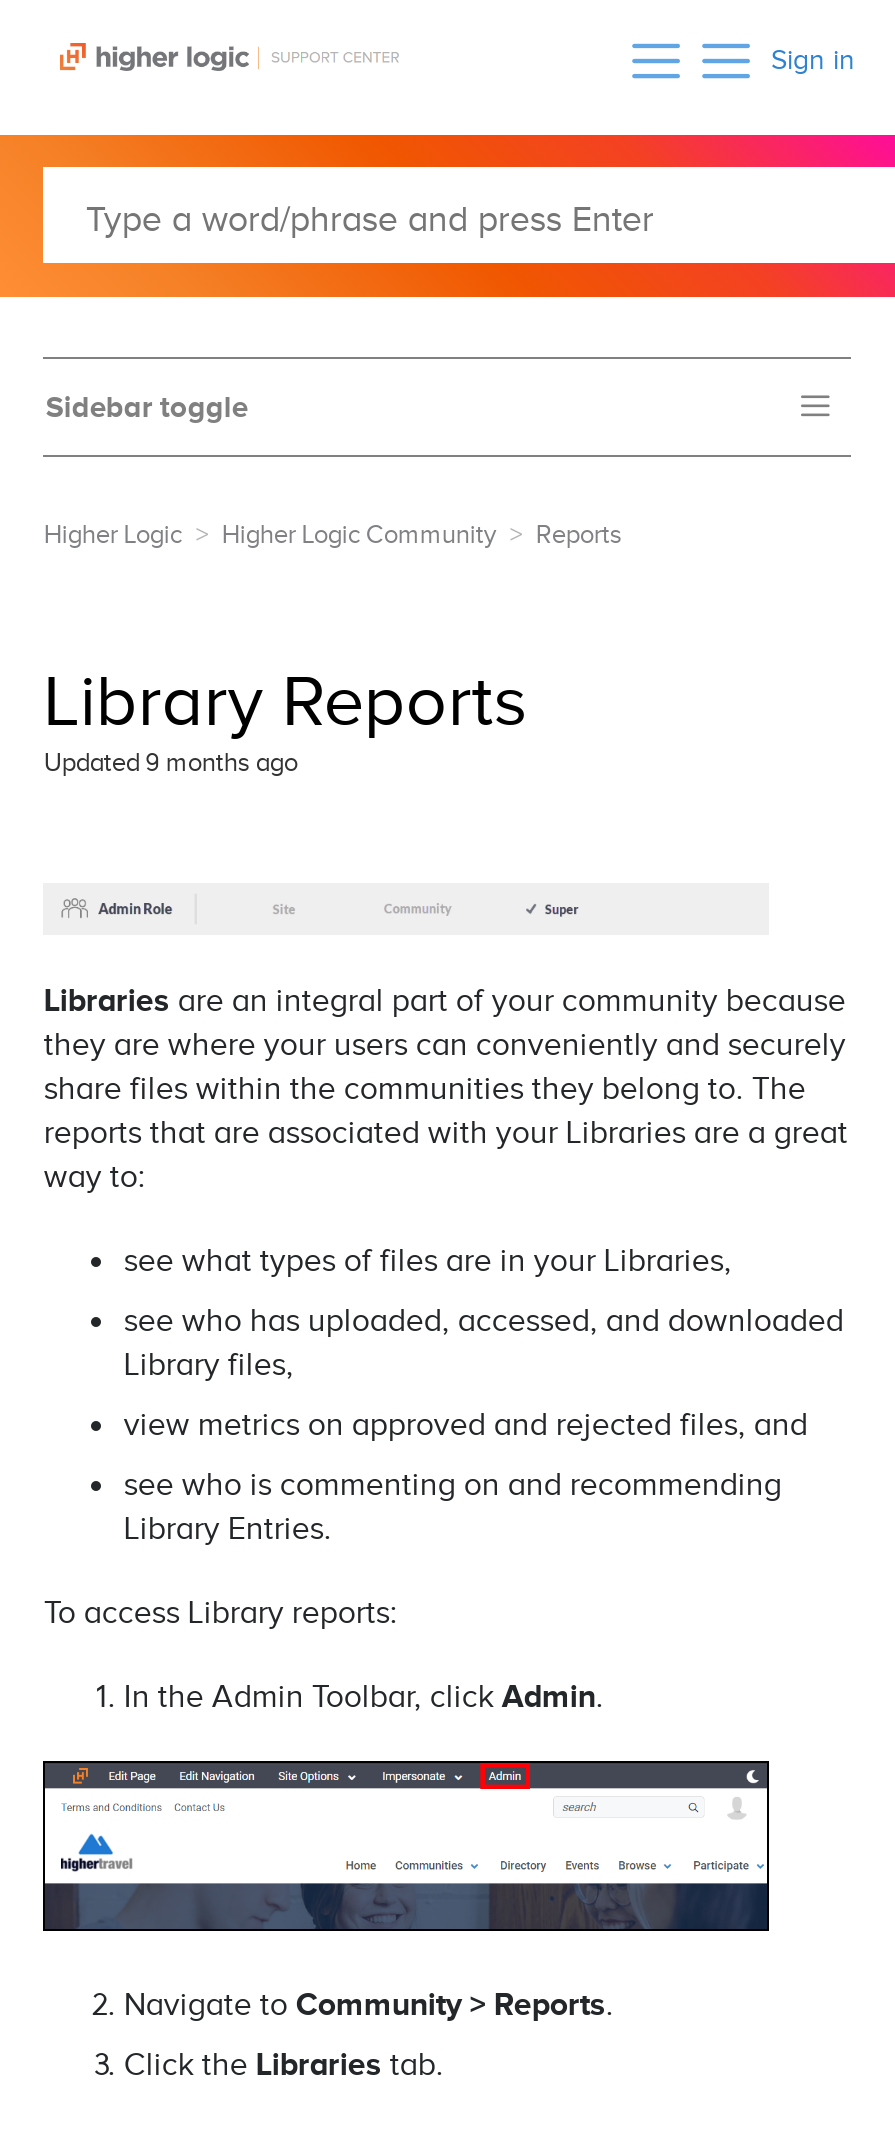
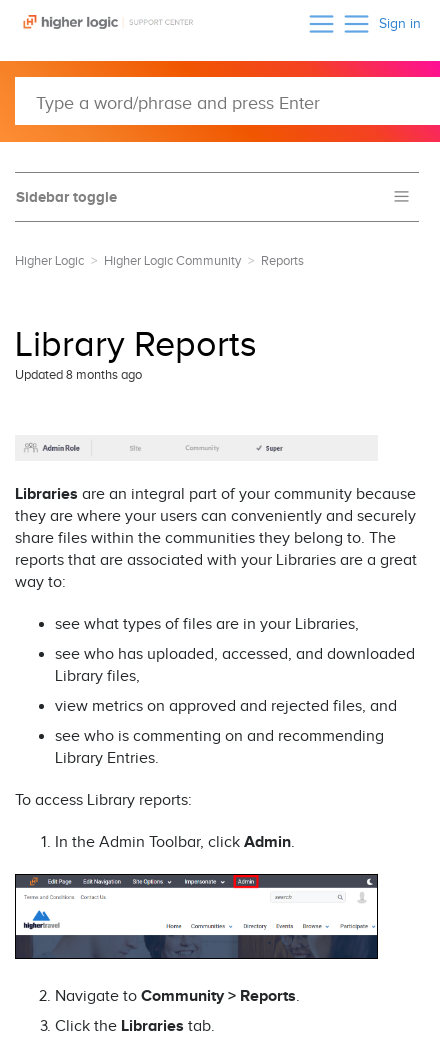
- Updated 9 months ago
+ Updated 8 months ago
